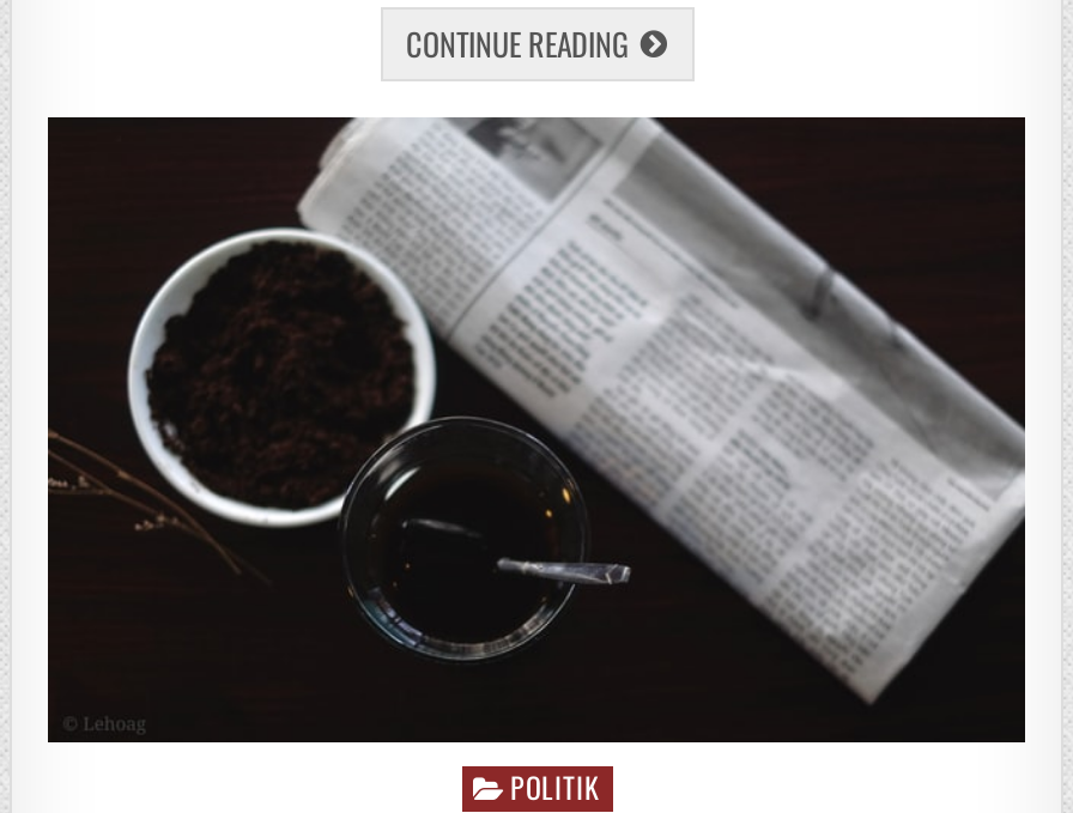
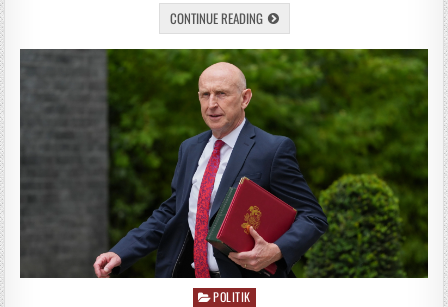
- [image]
+ [image]
